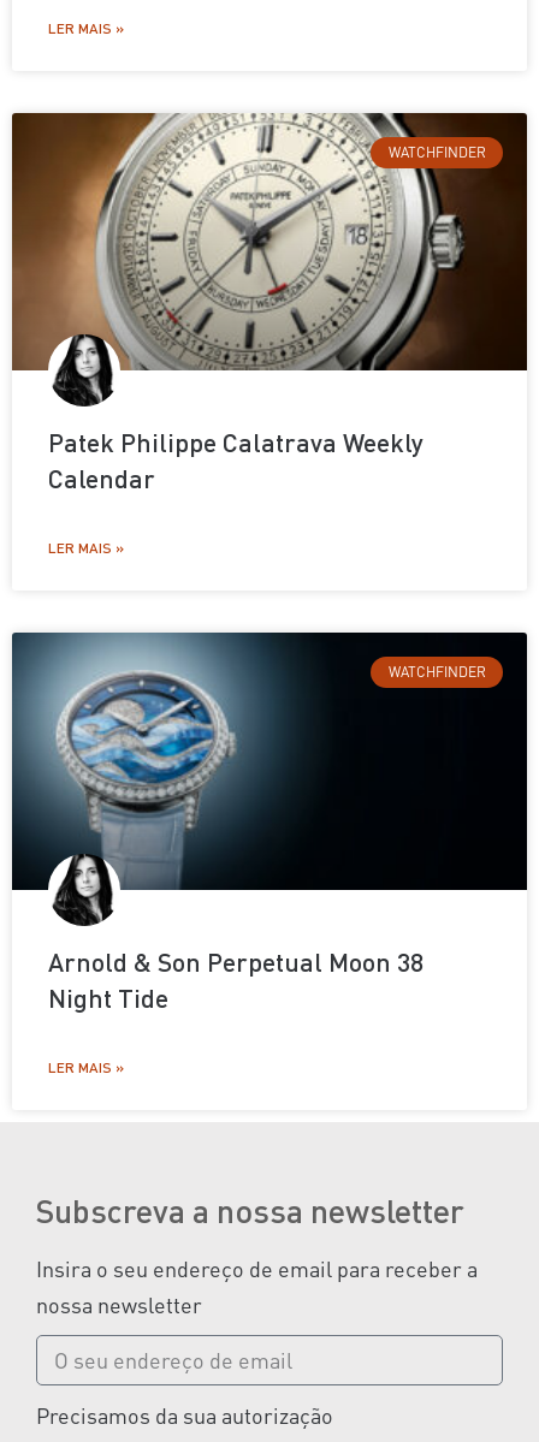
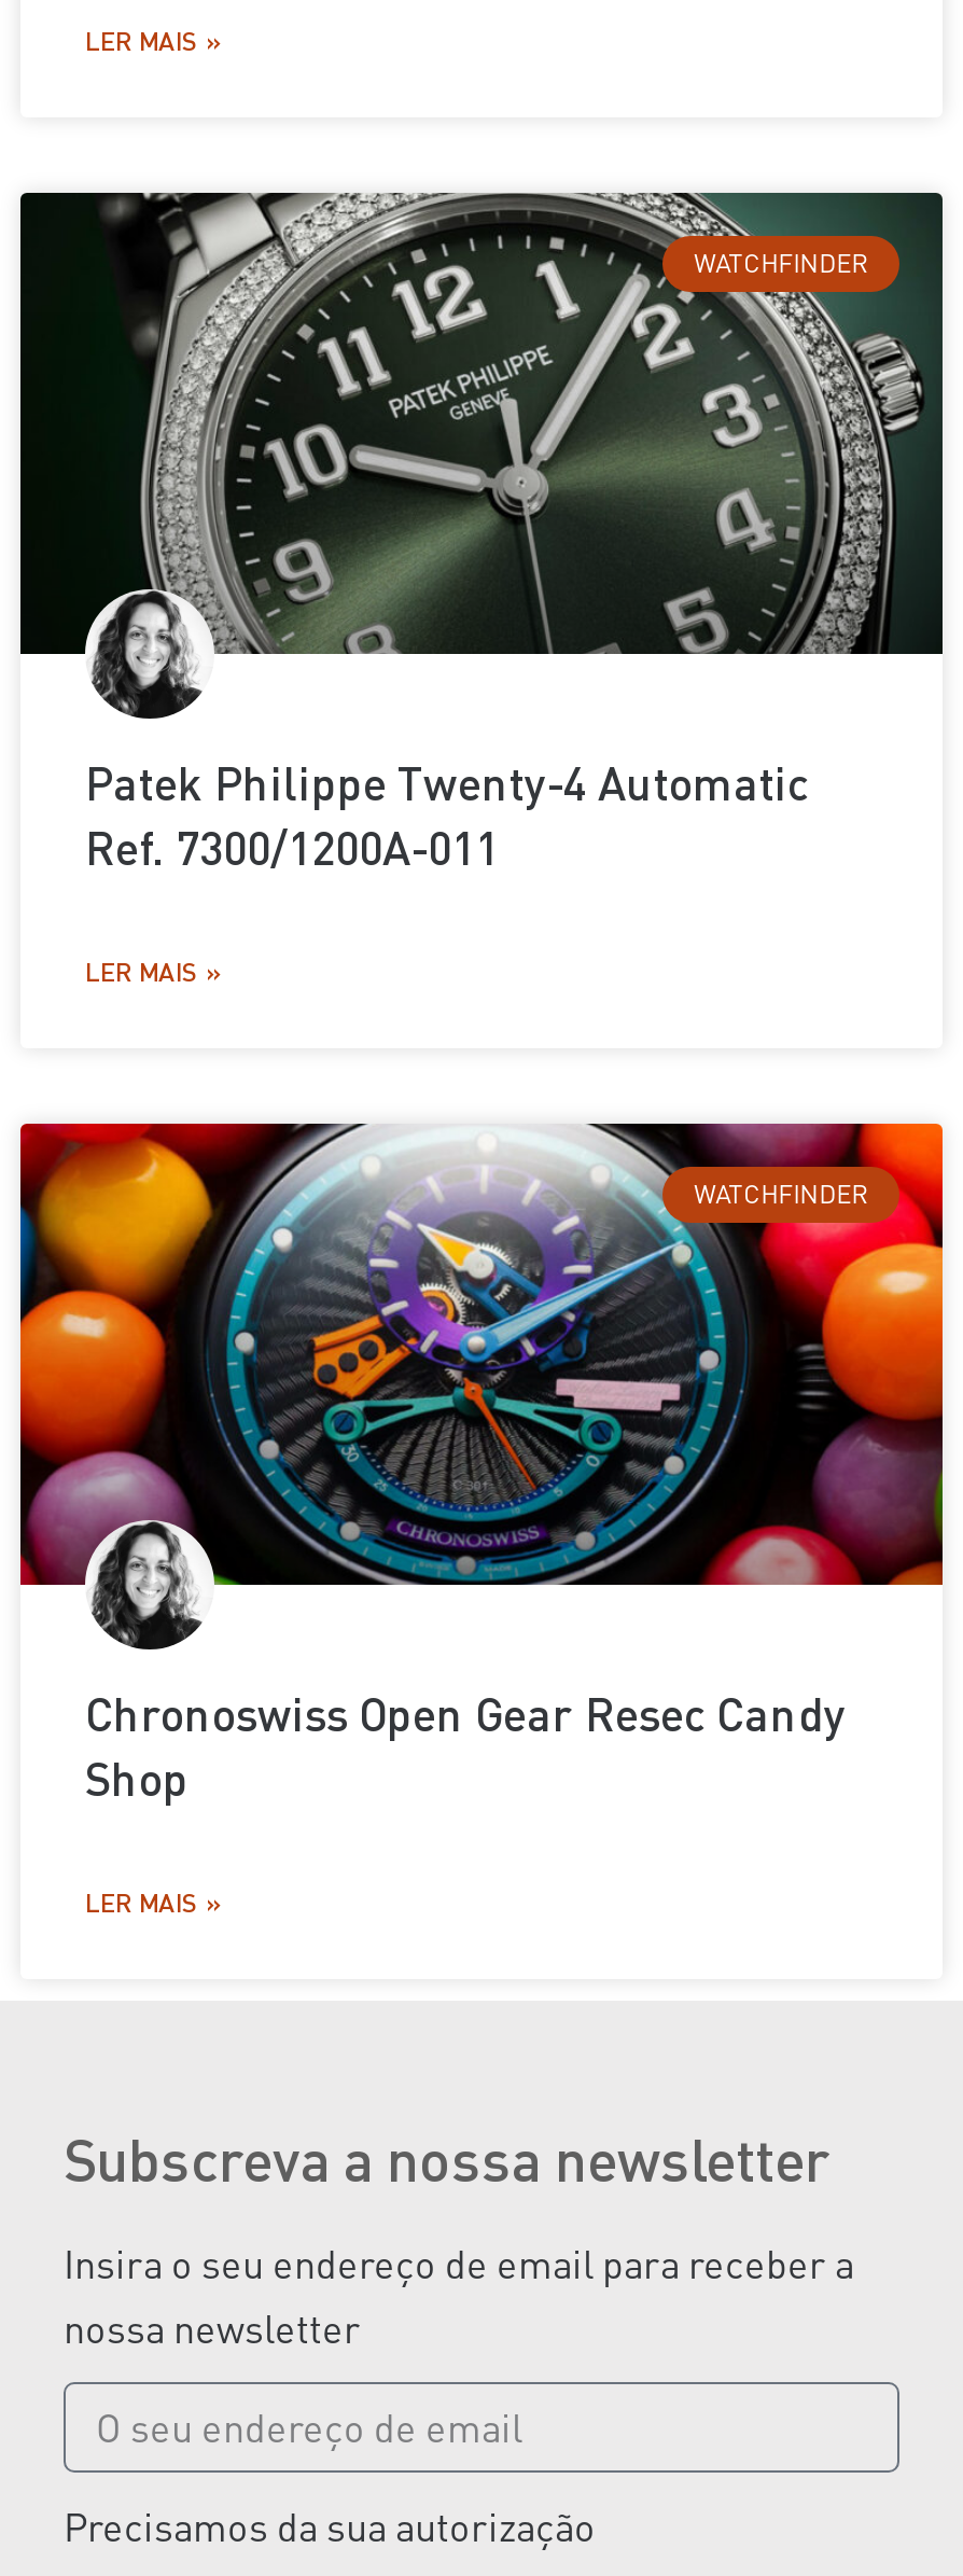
- [image]
- Patek Philippe Calatrava Weekly
- Calendar
+ [image]
+ Patek Philippe Twenty-4 Automatic
+ Ref. 7300/1200A-011

- [image]
- Arnold & Son Perpetual Moon 38
- Night Tide
+ [image]
+ Chronoswiss Open Gear Resec Candy
+ Shop
